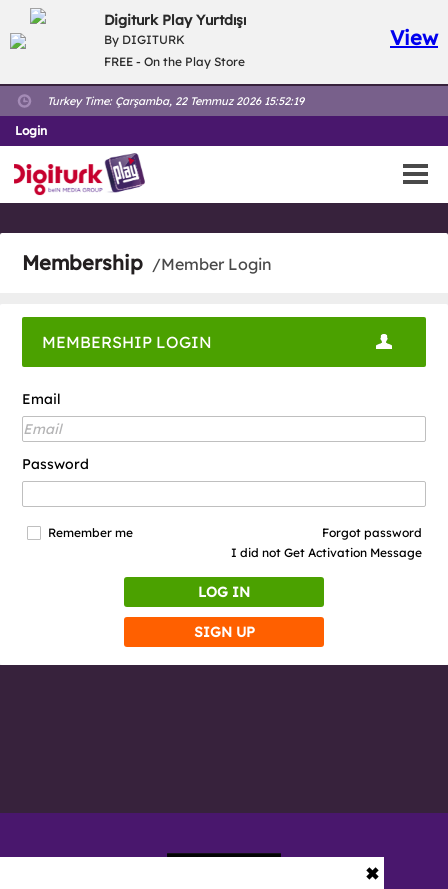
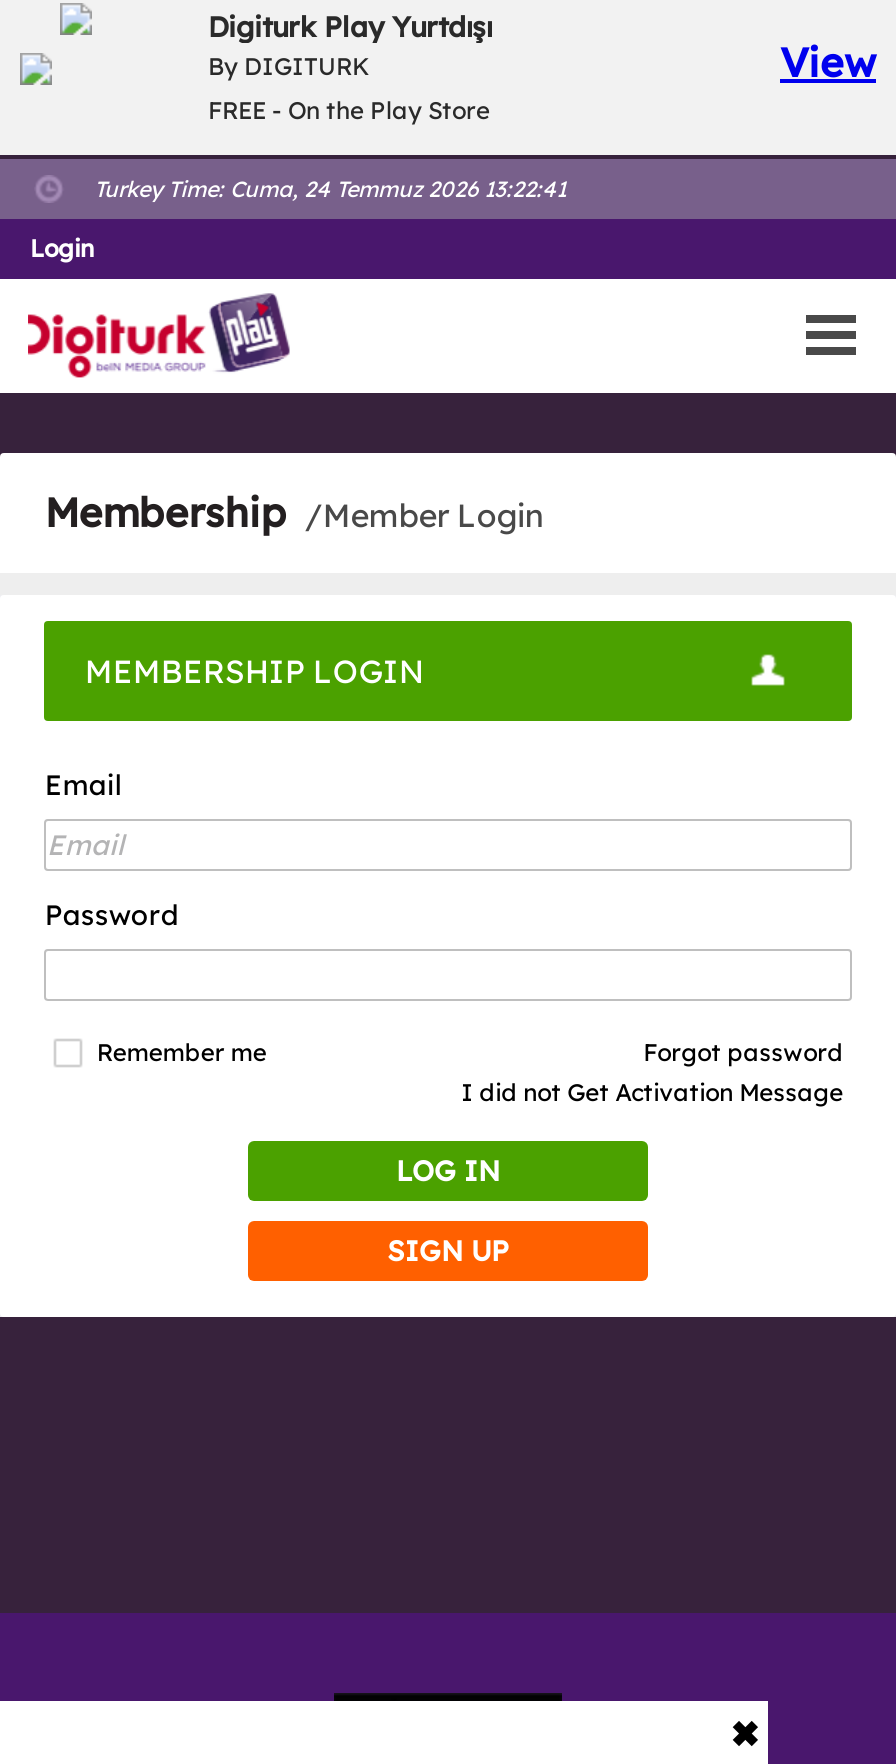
- Turkey Time: Çarşamba, 22 Temmuz 2026 15:52:19
+ Turkey Time: Cuma, 24 Temmuz 2026 13:22:41
